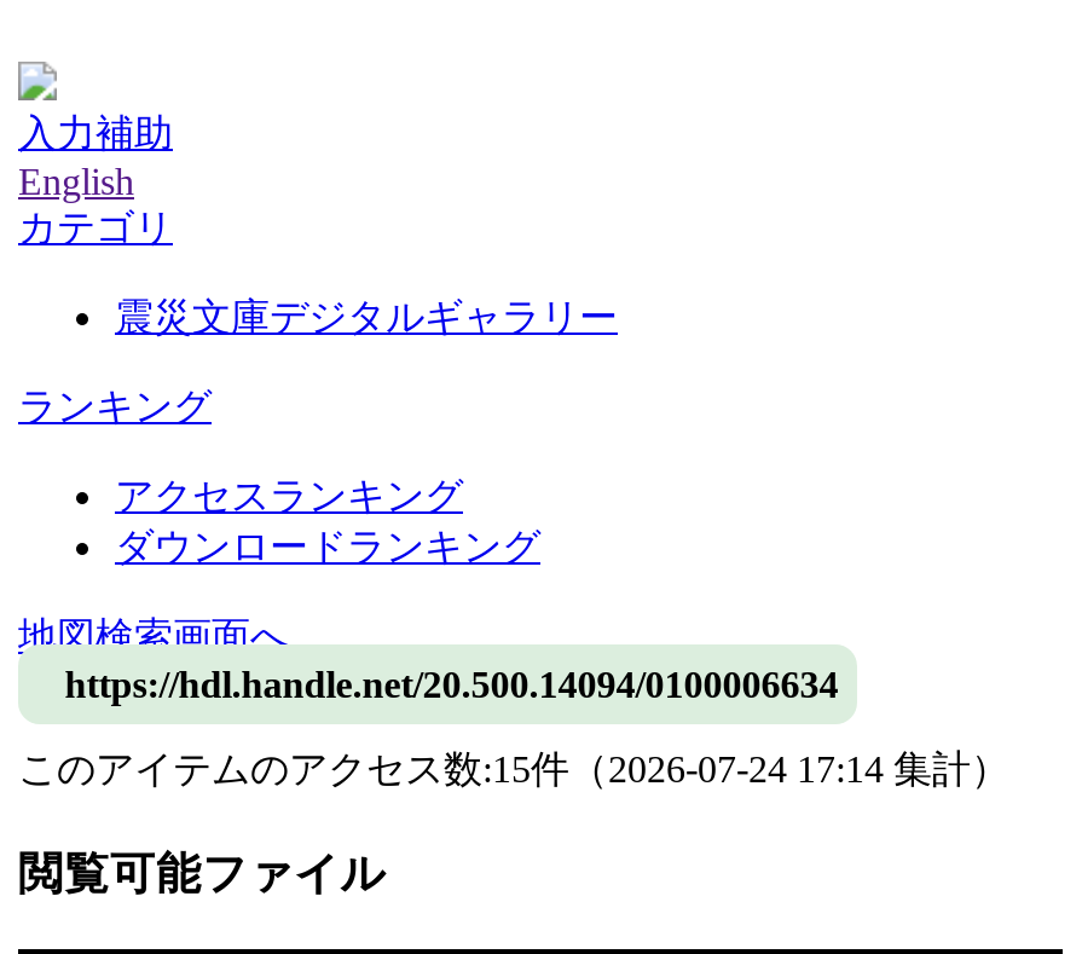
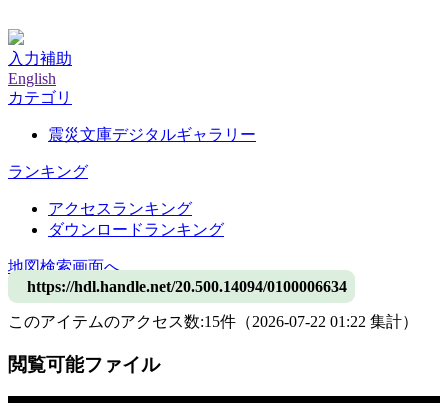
- このアイテムのアクセス数:15件（2026-07-24 17:14 集計）
+ このアイテムのアクセス数:15件（2026-07-22 01:22 集計）
